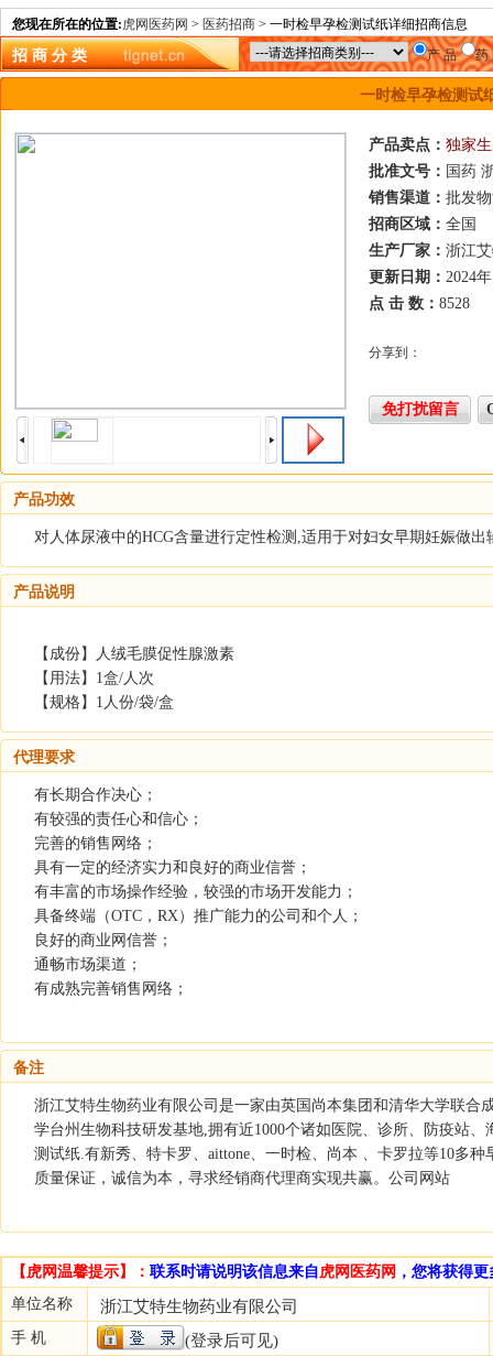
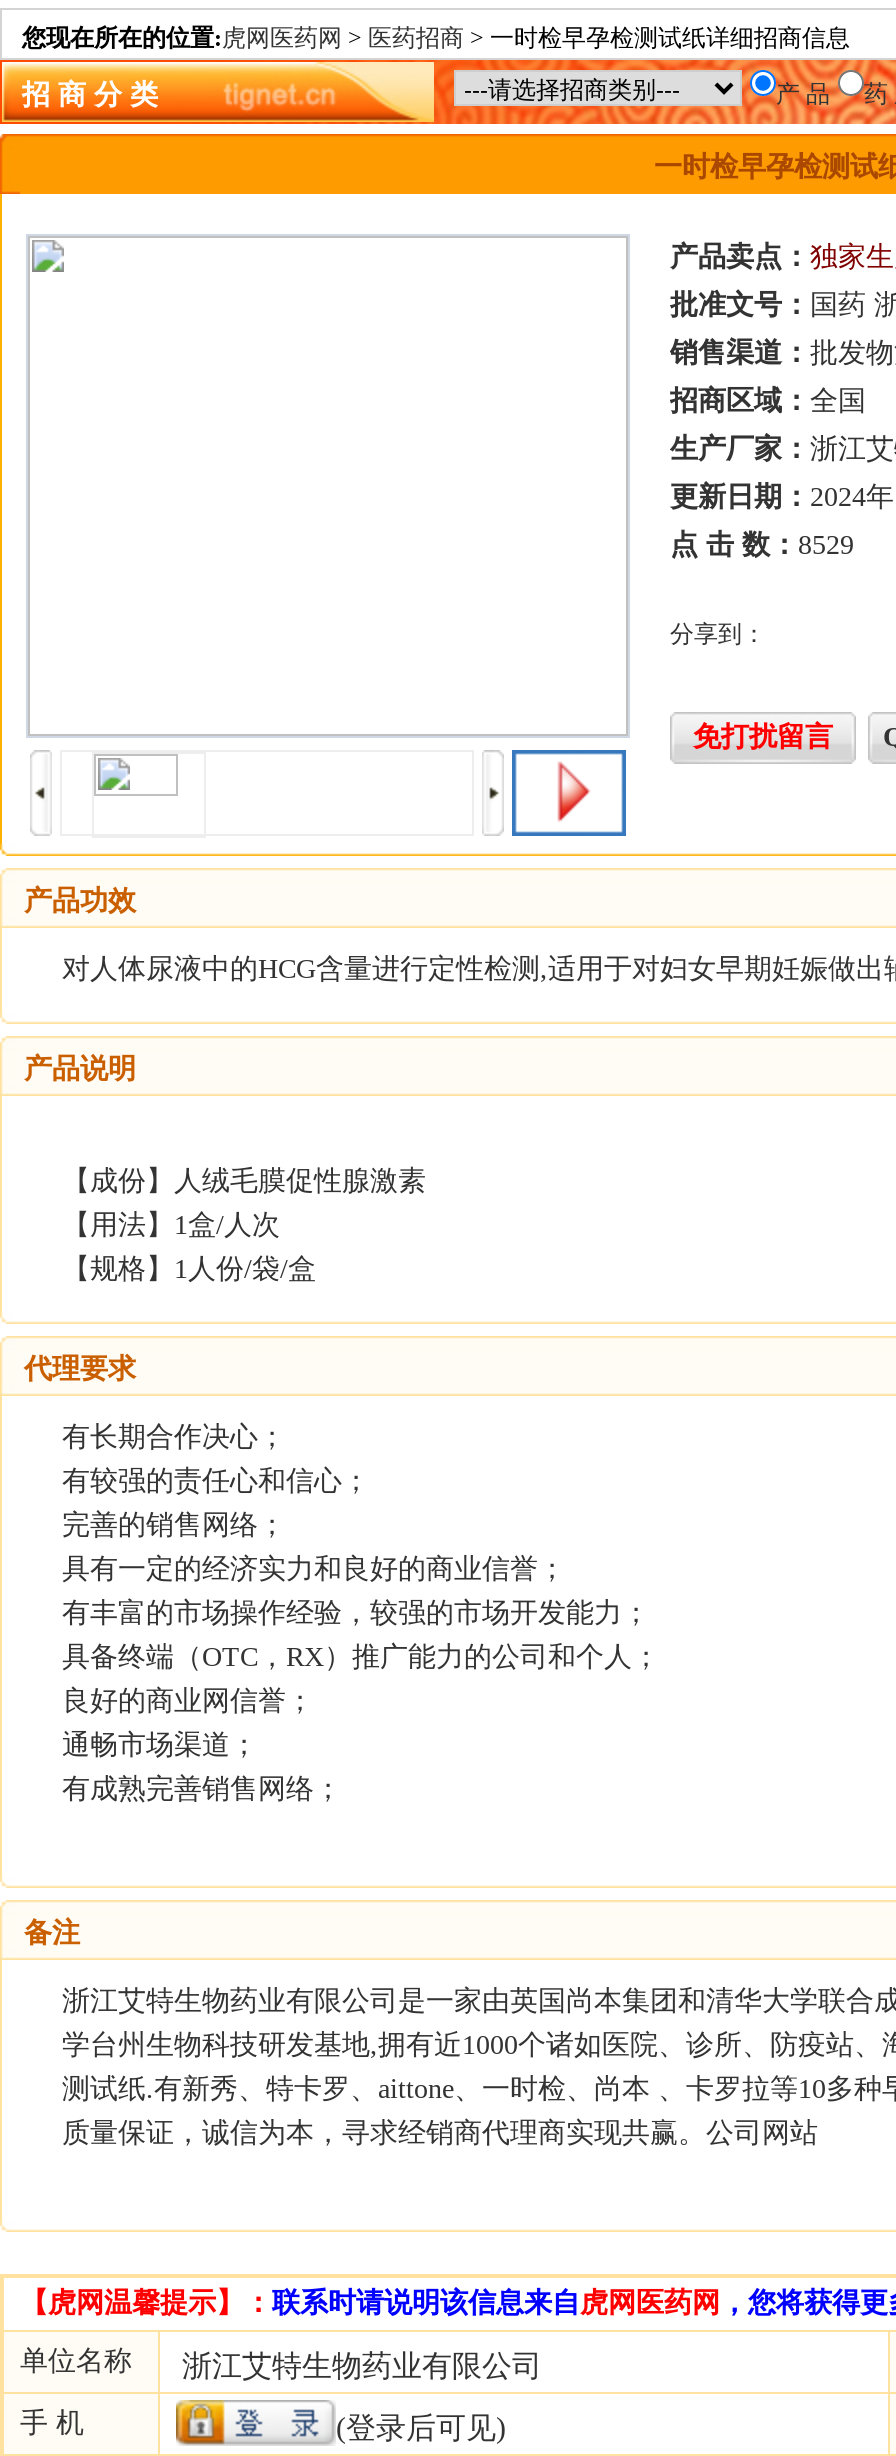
- 点 击 数：8528
+ 点 击 数：8529
